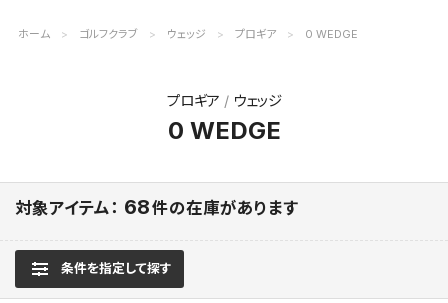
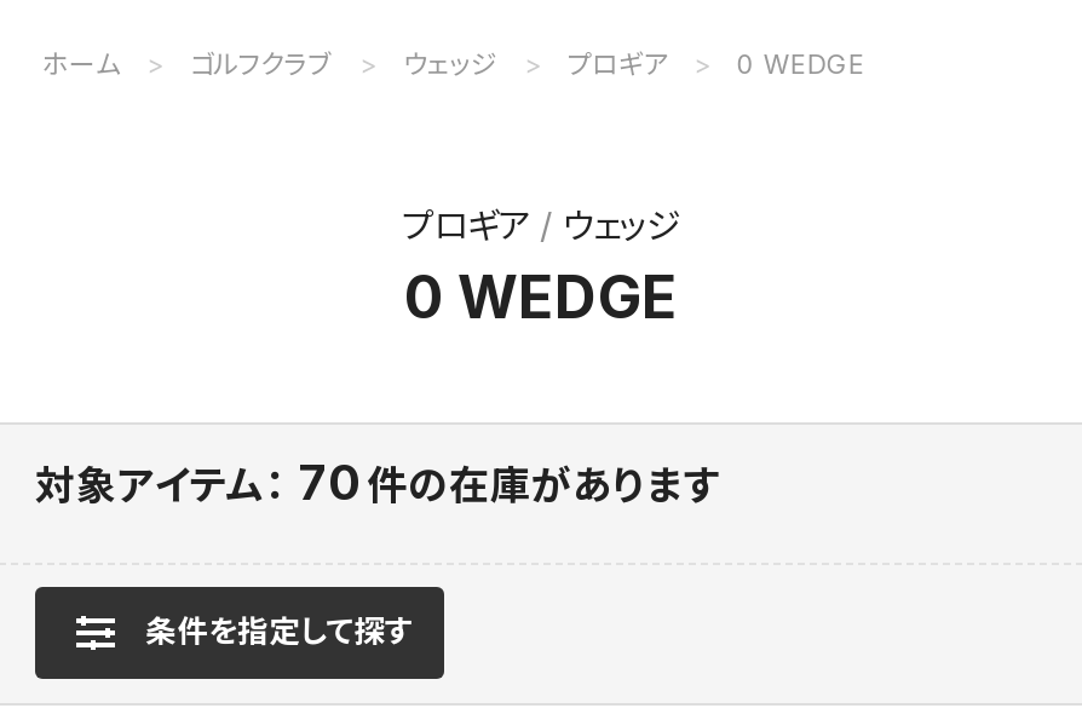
- 対象アイテム： 68 件の在庫があります
+ 対象アイテム： 70 件の在庫があります
